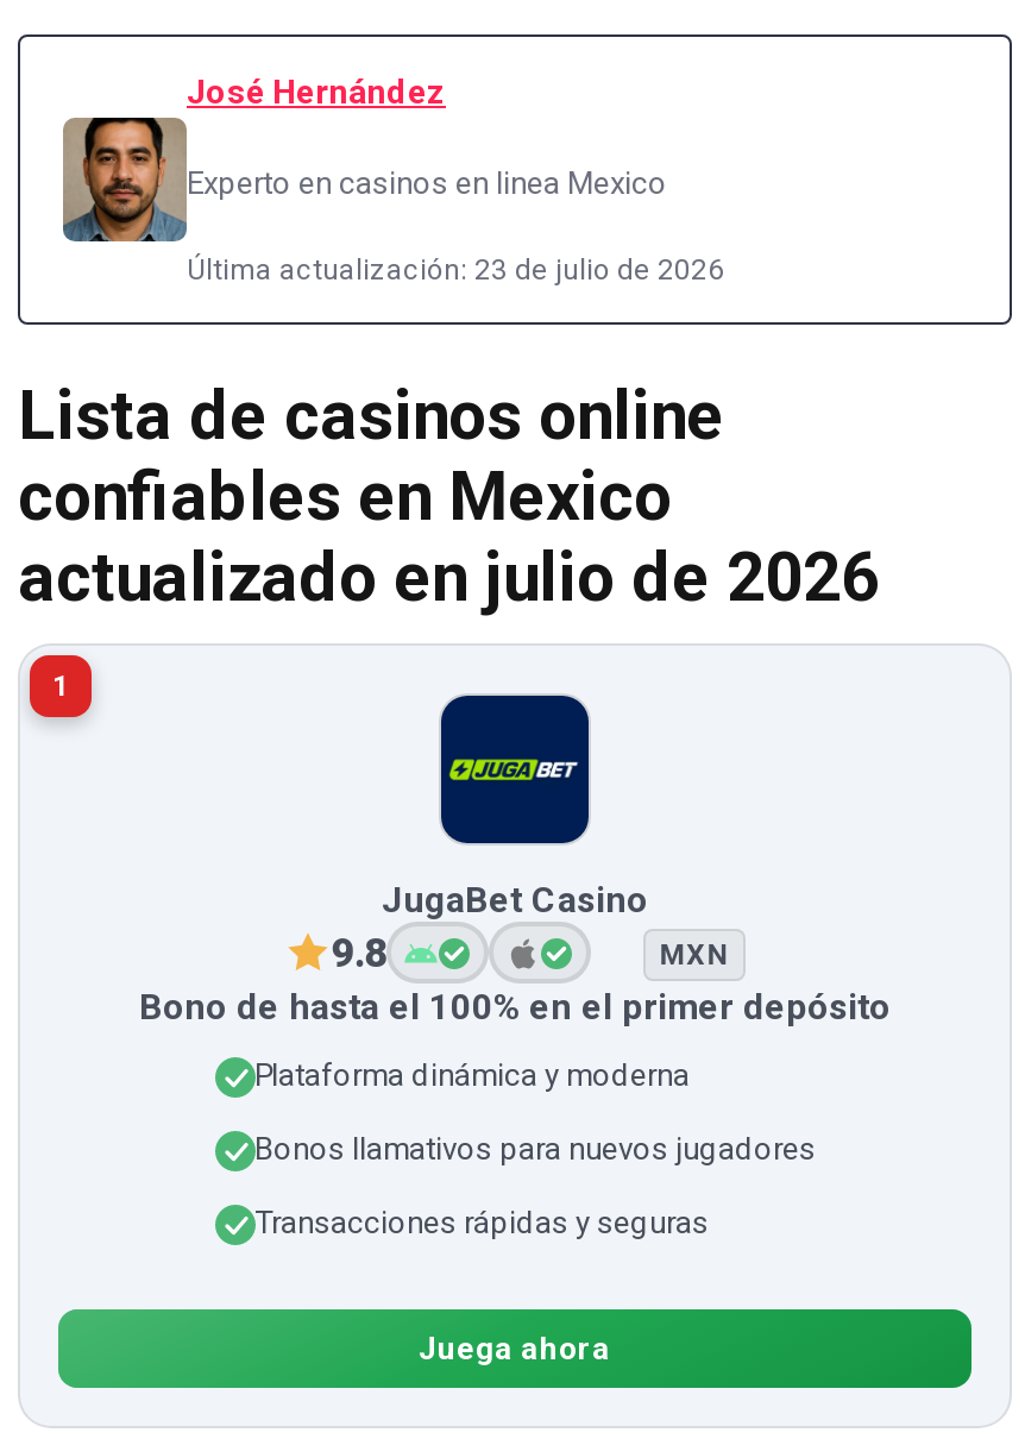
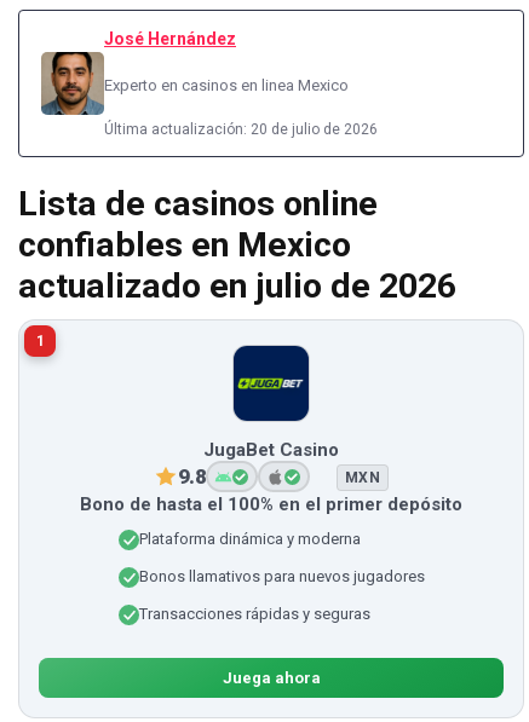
- Última actualización: 23 de julio de 2026
+ Última actualización: 20 de julio de 2026
